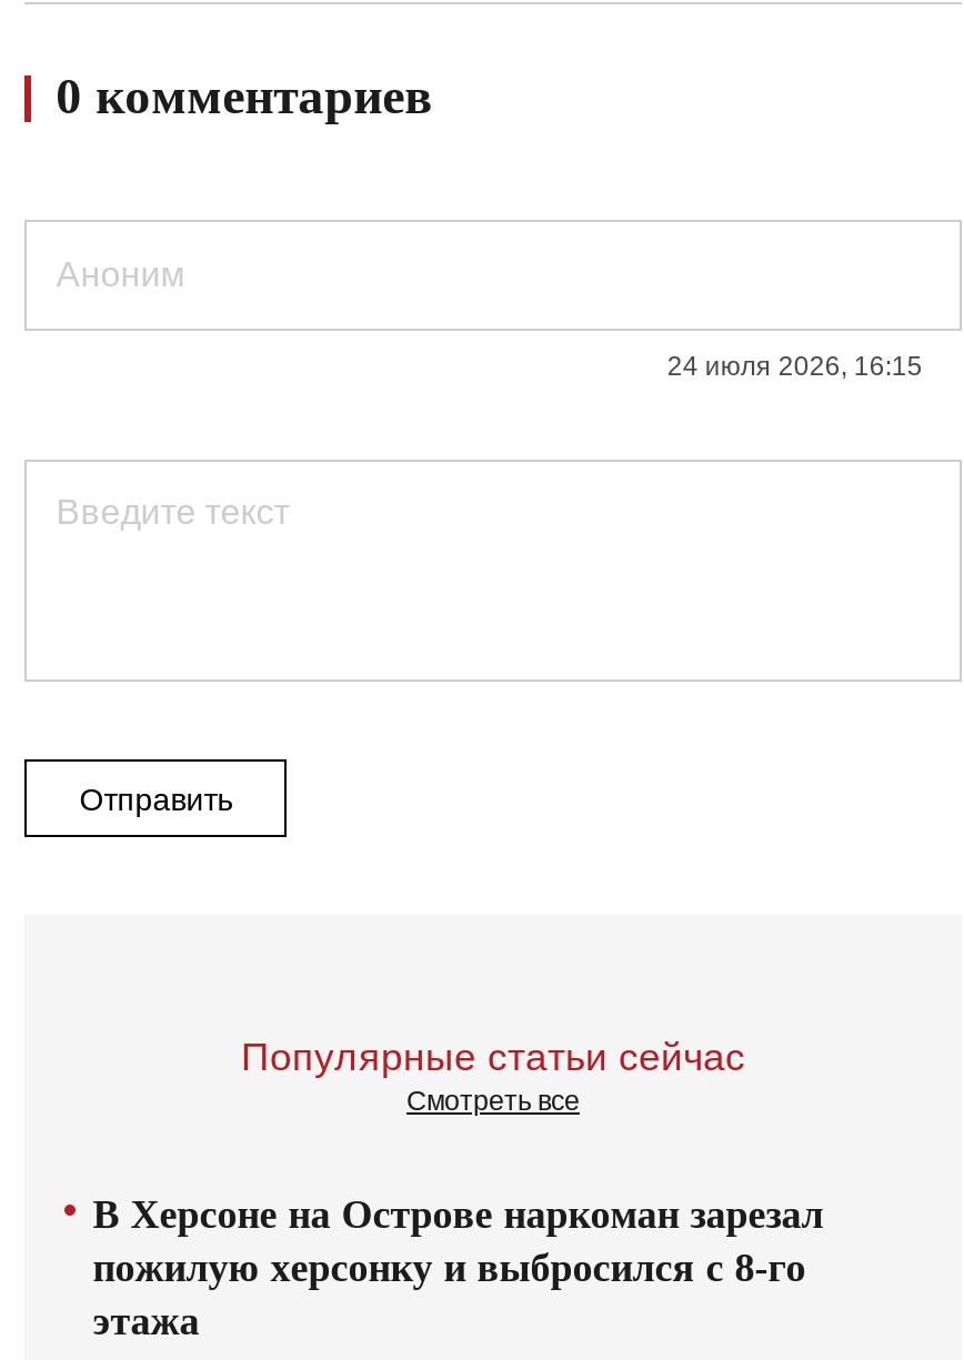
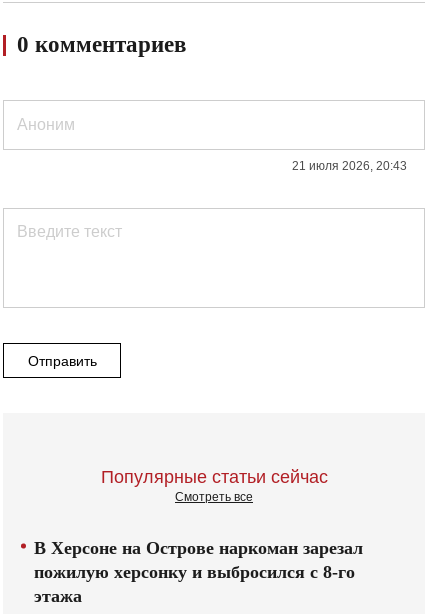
- 24 июля 2026, 16:15
+ 21 июля 2026, 20:43
